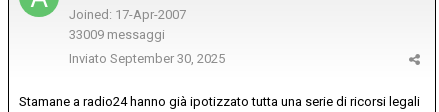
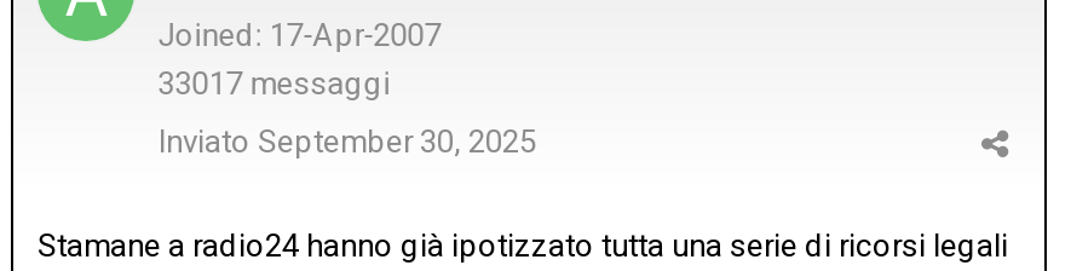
- 33009 messaggi
+ 33017 messaggi
